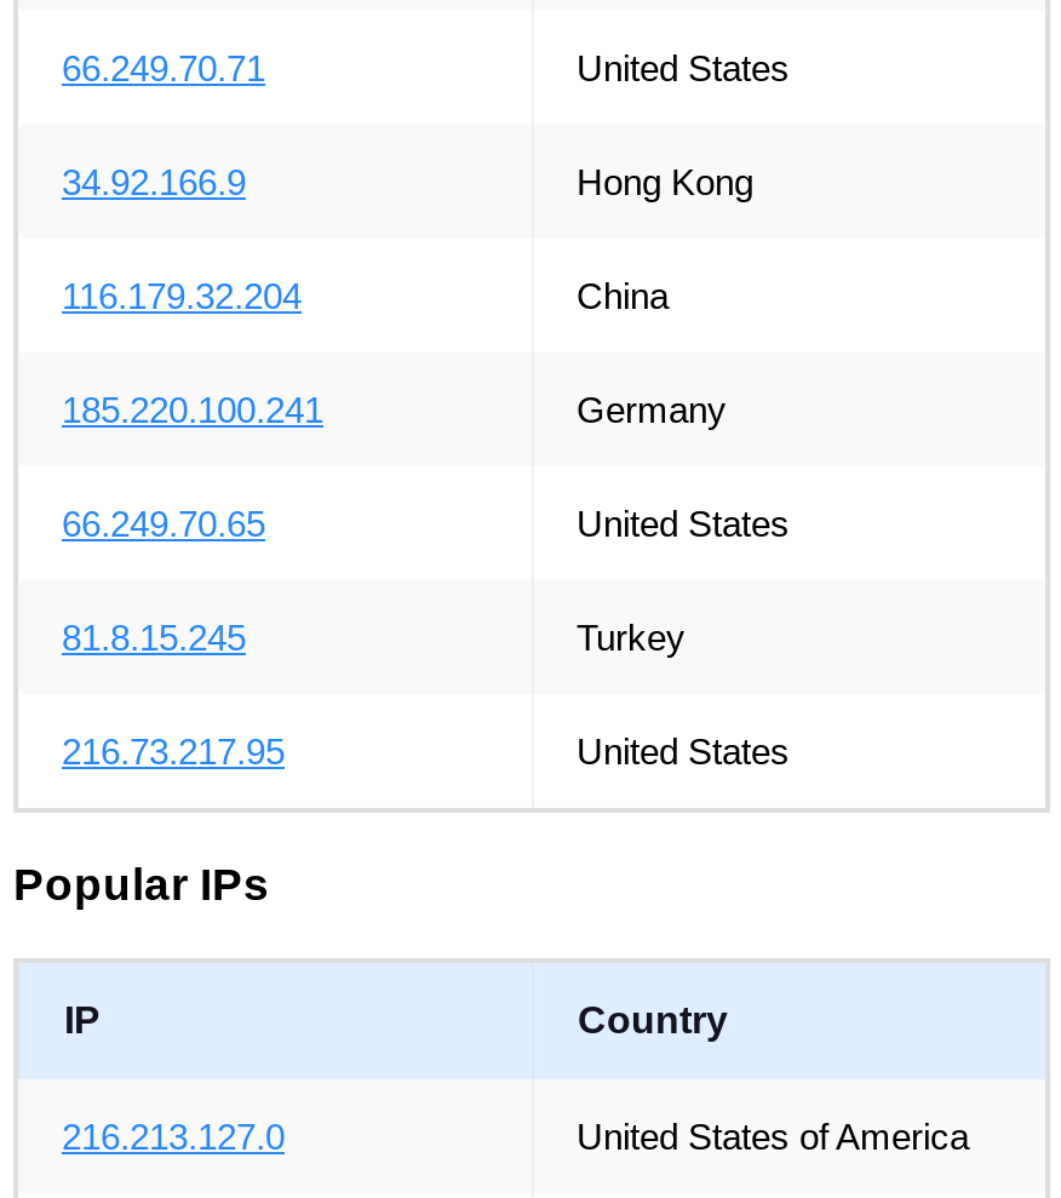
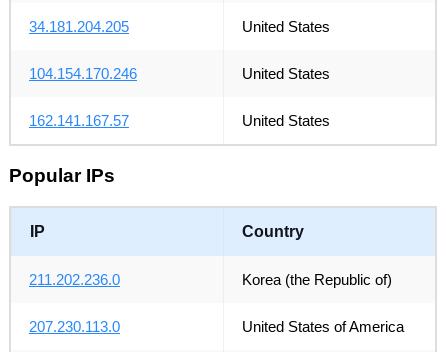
- 66.249.70.71
+ 34.181.204.205

- 34.92.166.9
- Hong Kong
- 116.179.32.204
- China
- 185.220.100.241
- Germany
- 66.249.70.65
+ 104.154.170.246

- 81.8.15.245
- Turkey
- 216.73.217.95
+ 162.141.167.57

moved up: United States | Popular IPs | IP | Country

- 216.213.127.0
+ 211.202.236.0
+ Korea (the Republic of)
+ 207.230.113.0
